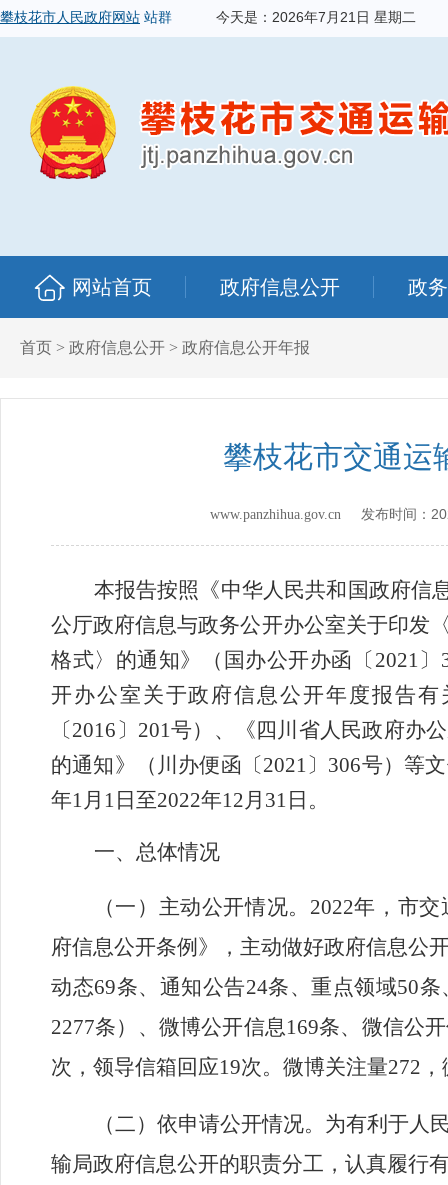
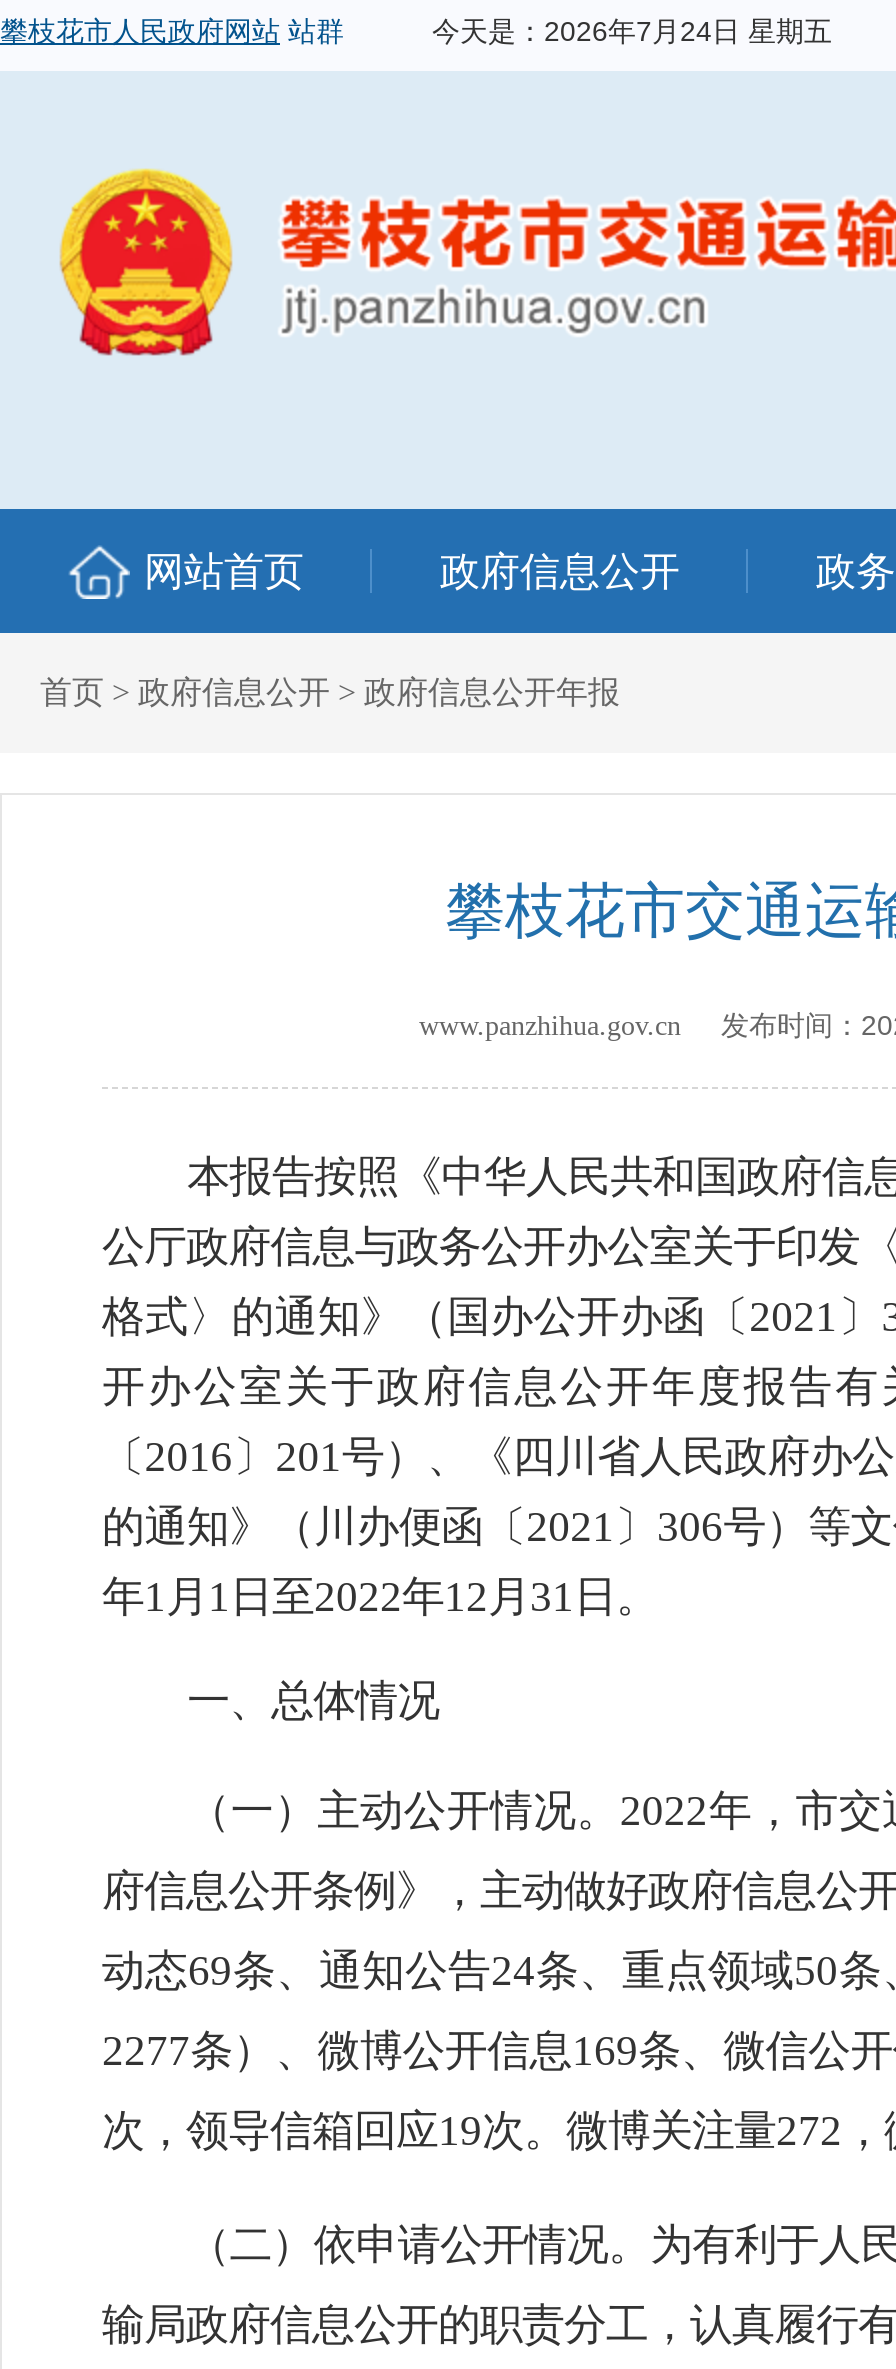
- 今天是：2026年7月21日 星期二
+ 今天是：2026年7月24日 星期五
